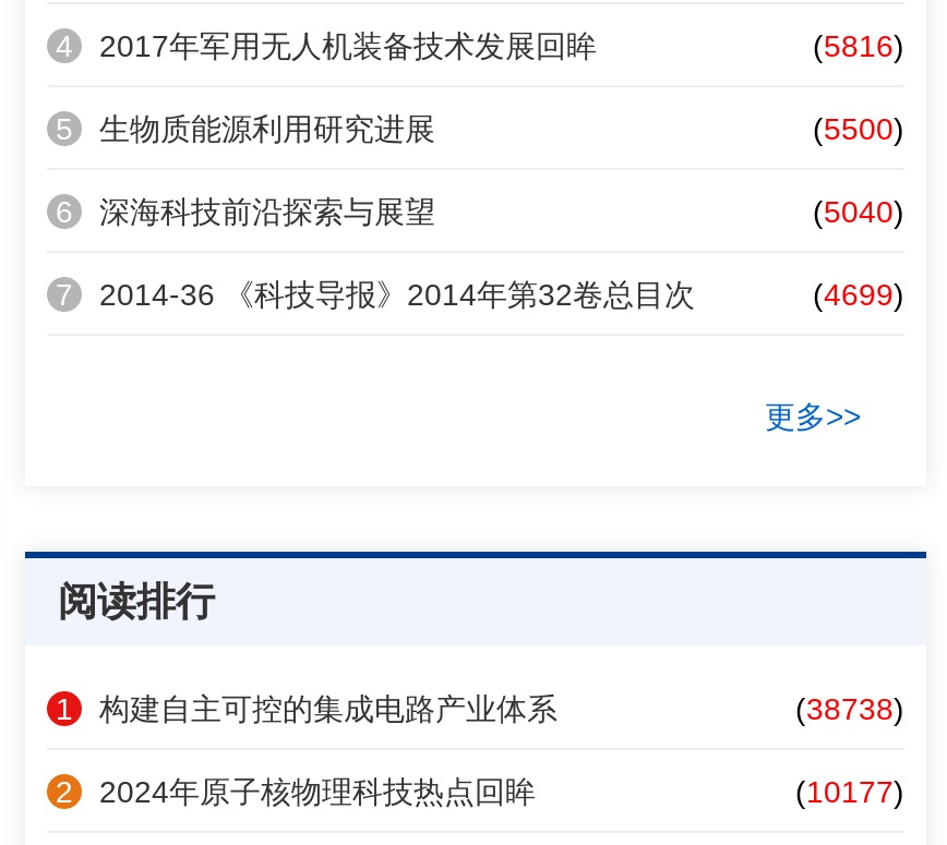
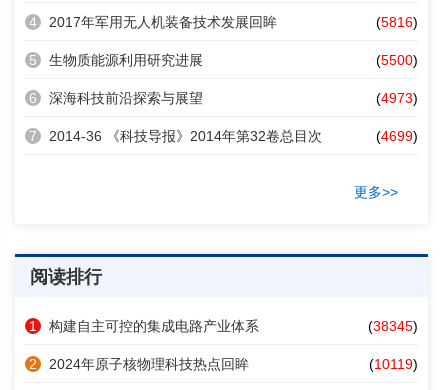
- (5040)
+ (4973)

- (38738)
+ (38345)

- (10177)
+ (10119)
